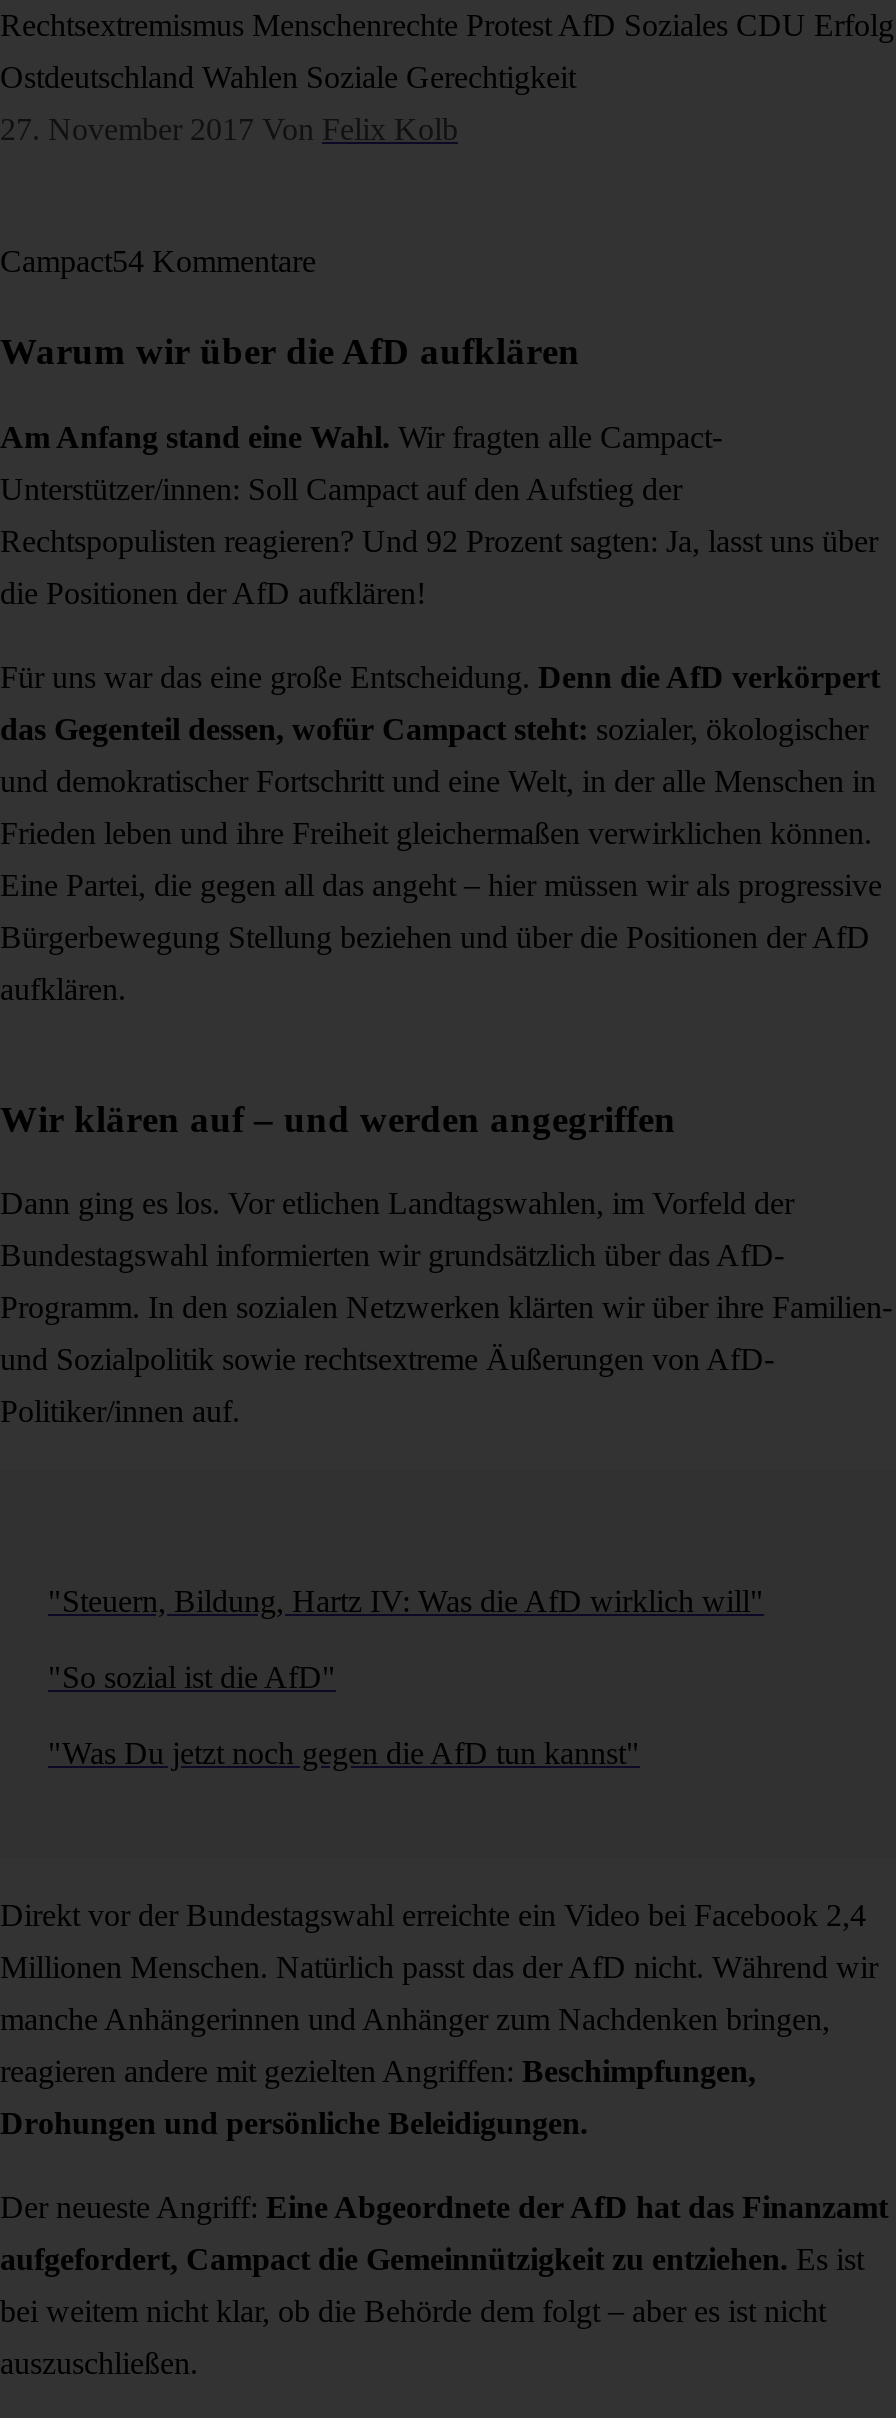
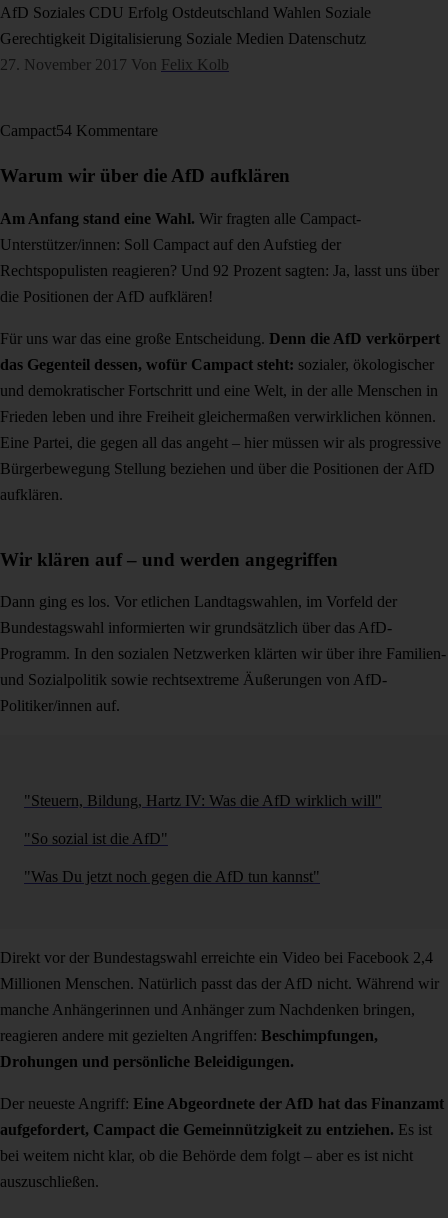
- Rechtsextremismus Menschenrechte Protest AfD Soziales CDU Erfolg
+ AfD Soziales CDU Erfolg Ostdeutschland Wahlen Soziale

- Ostdeutschland Wahlen Soziale Gerechtigkeit
+ Gerechtigkeit Digitalisierung Soziale Medien Datenschutz
